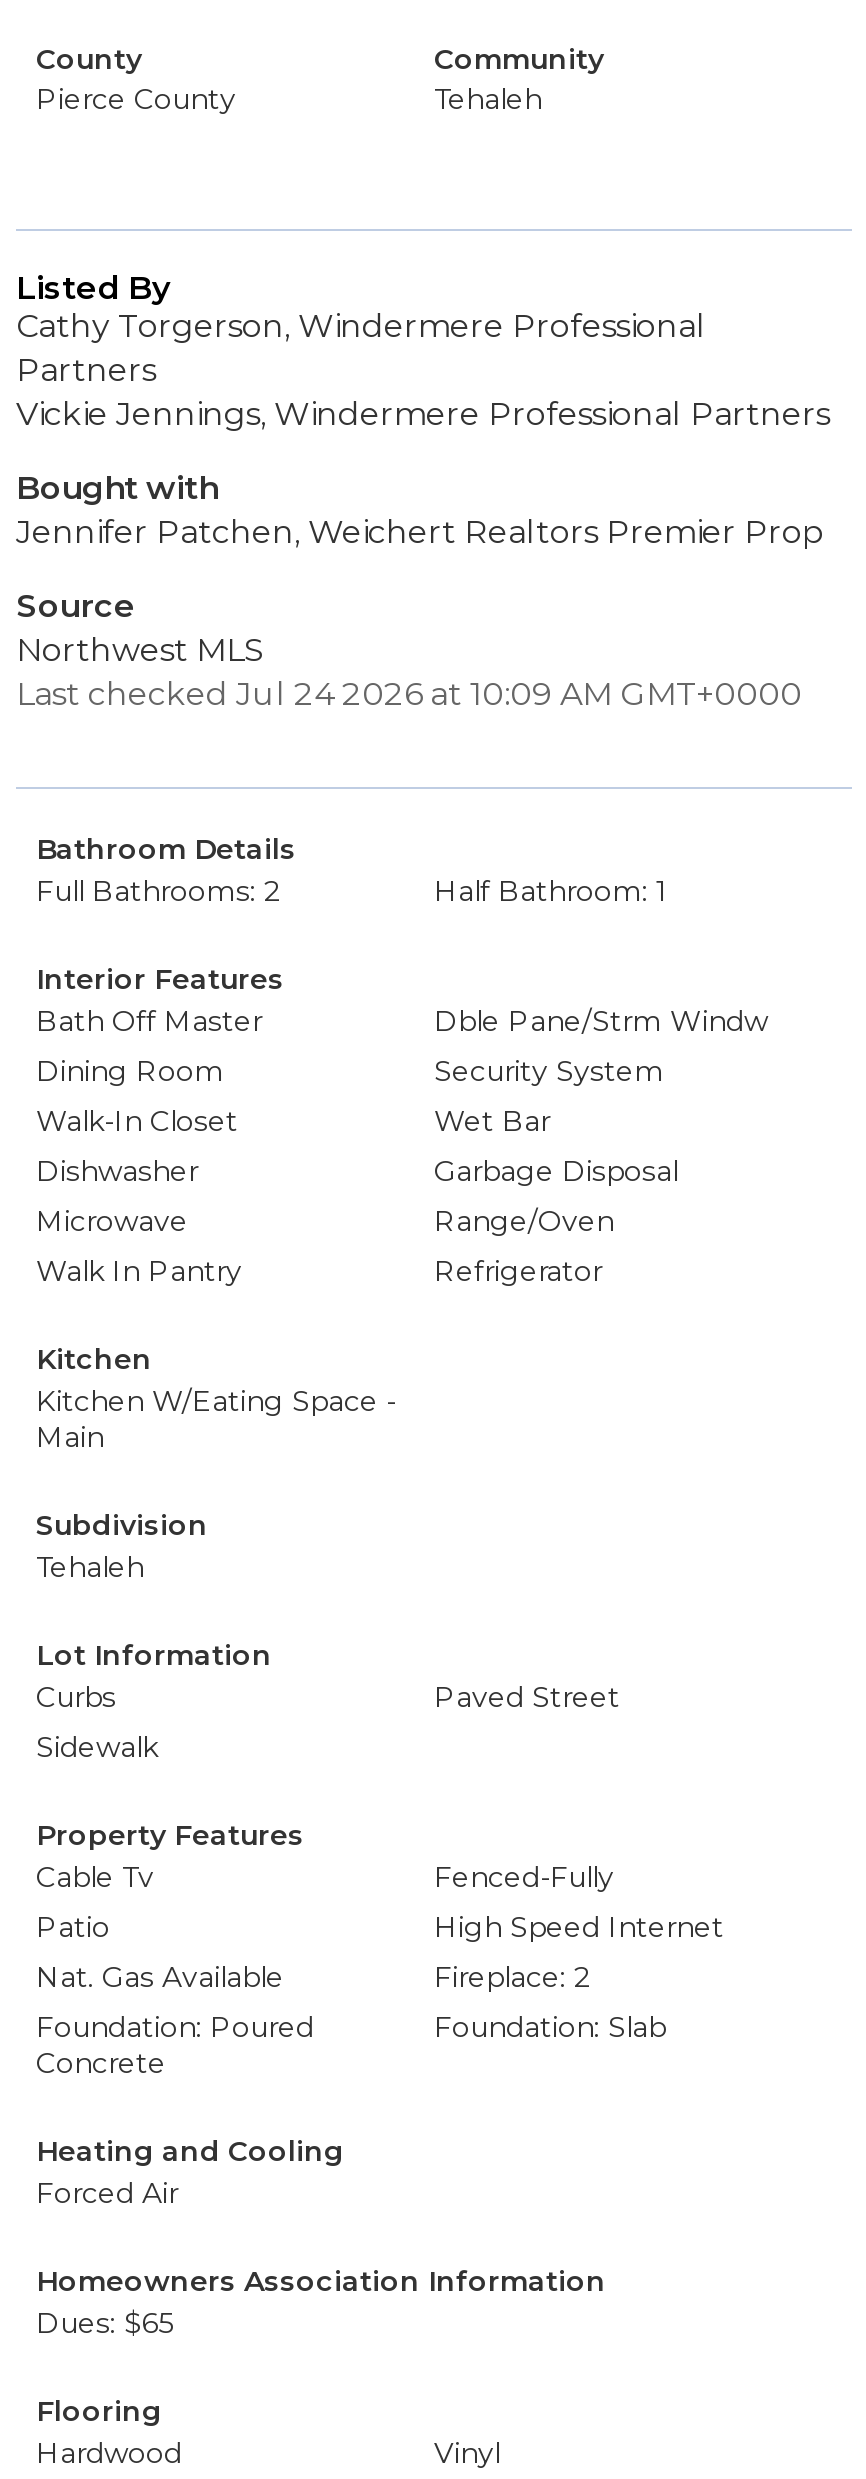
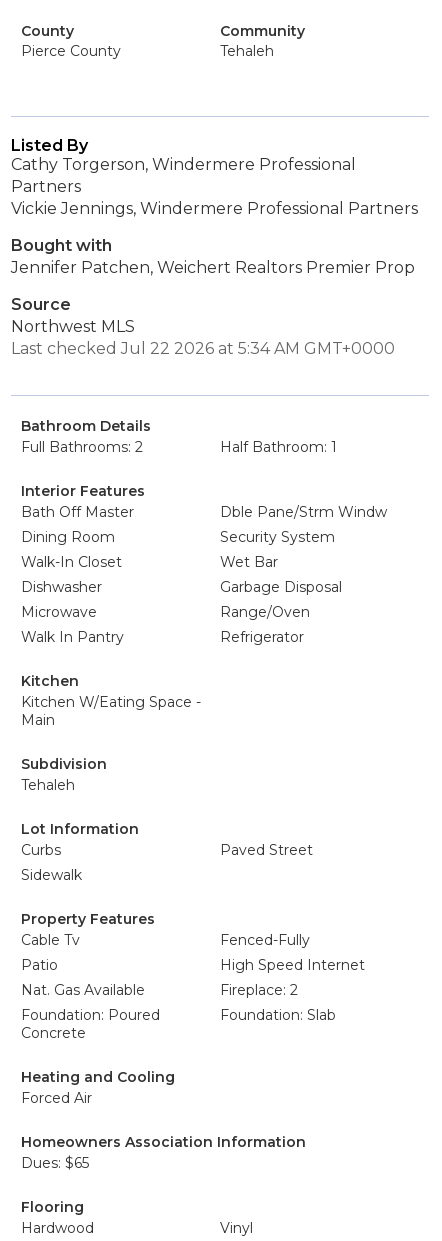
- Last checked Jul 24 2026 at 10:09 AM GMT+0000
+ Last checked Jul 22 2026 at 5:34 AM GMT+0000
